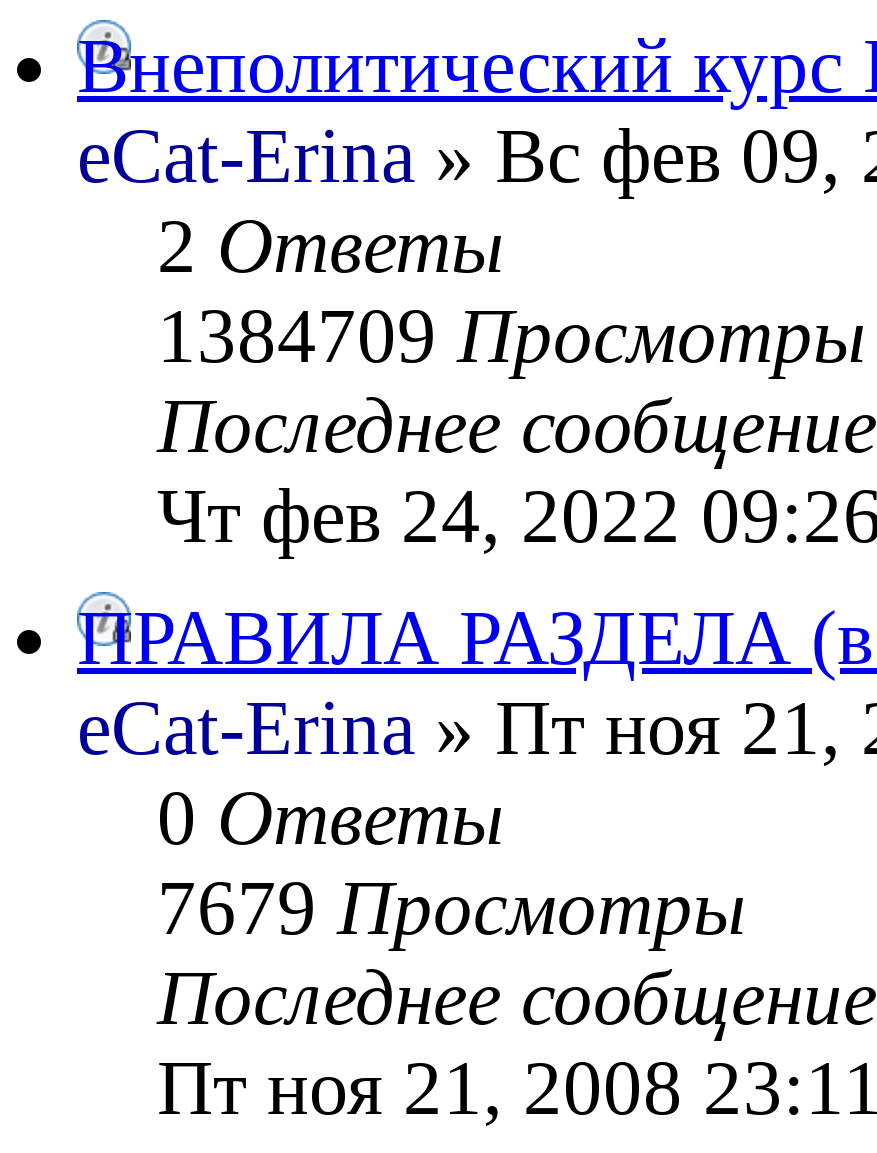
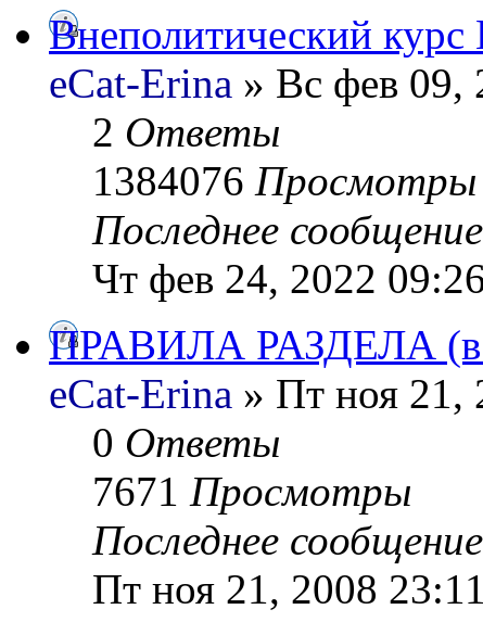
- 1384709 Просмотры
+ 1384076 Просмотры

- 7679 Просмотры
+ 7671 Просмотры
